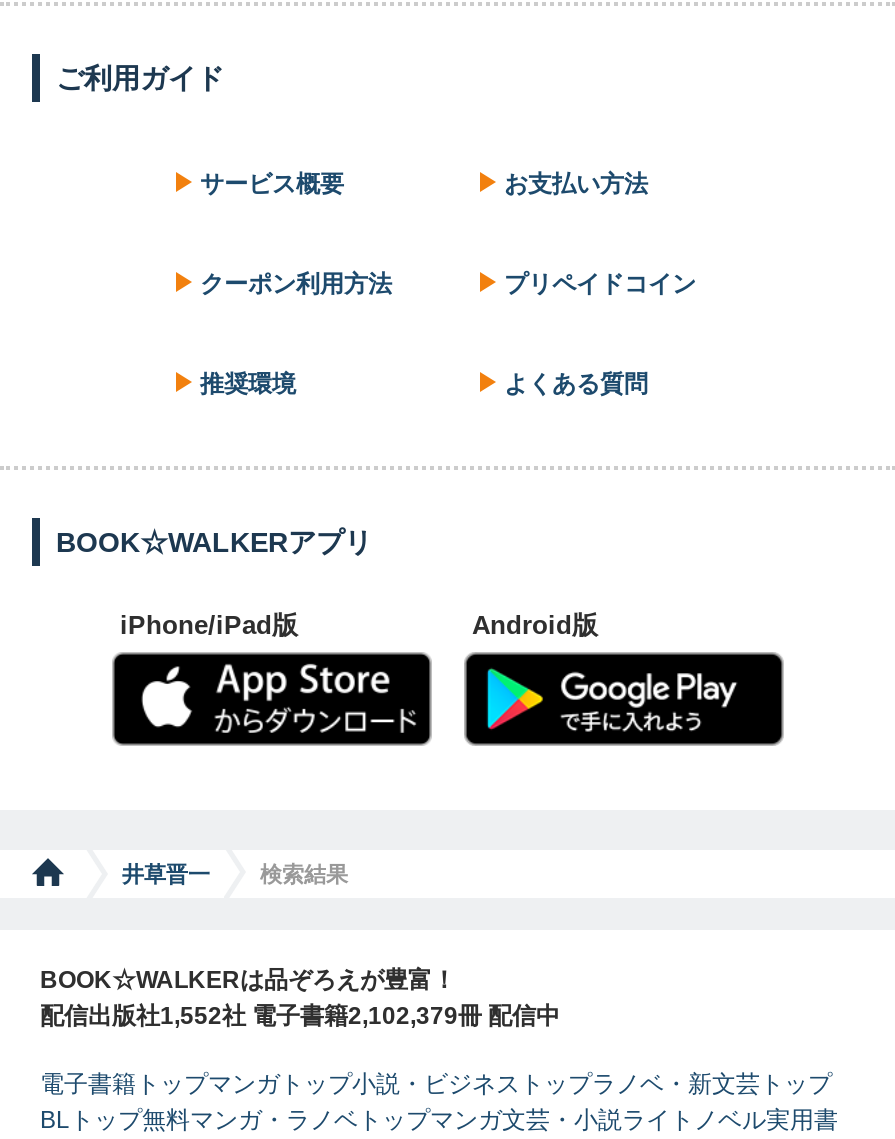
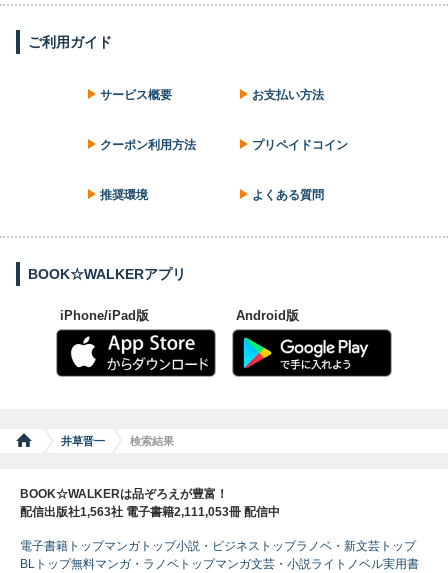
- 配信出版社1,552社 電子書籍2,102,379冊 配信中
+ 配信出版社1,563社 電子書籍2,111,053冊 配信中
